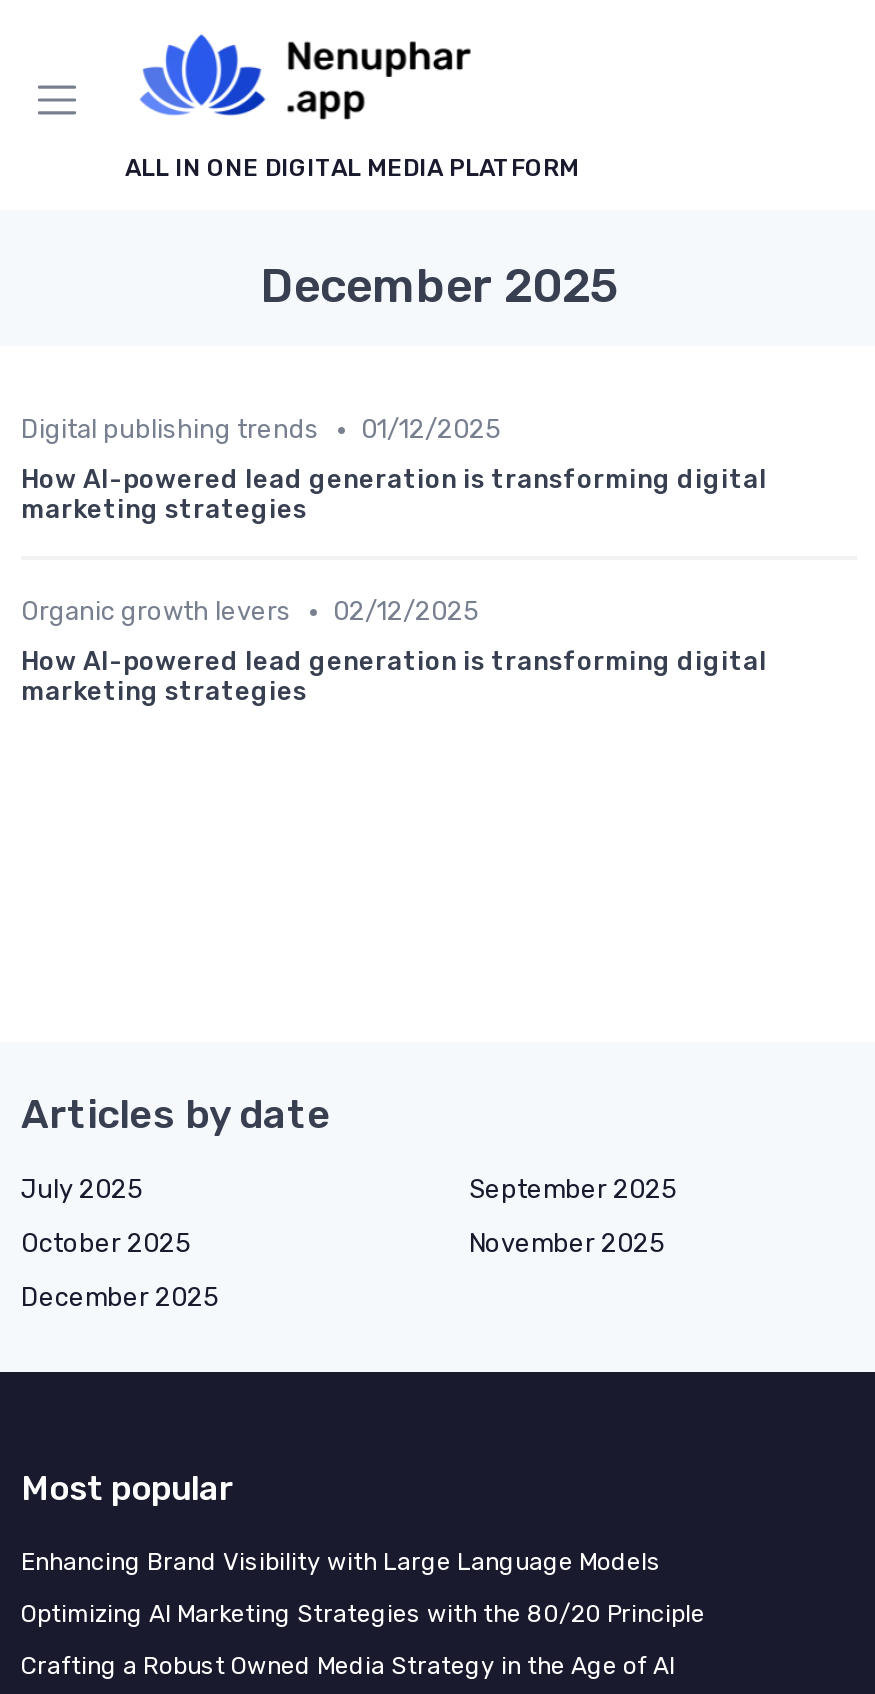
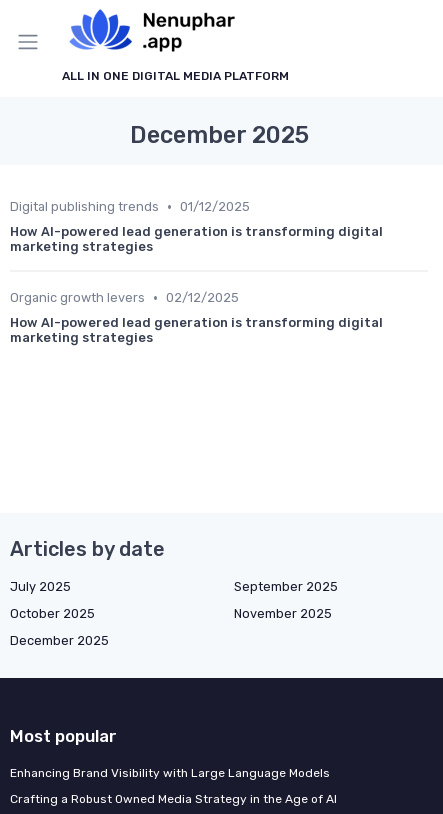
- Optimizing AI Marketing Strategies with the 80/20 Principle
